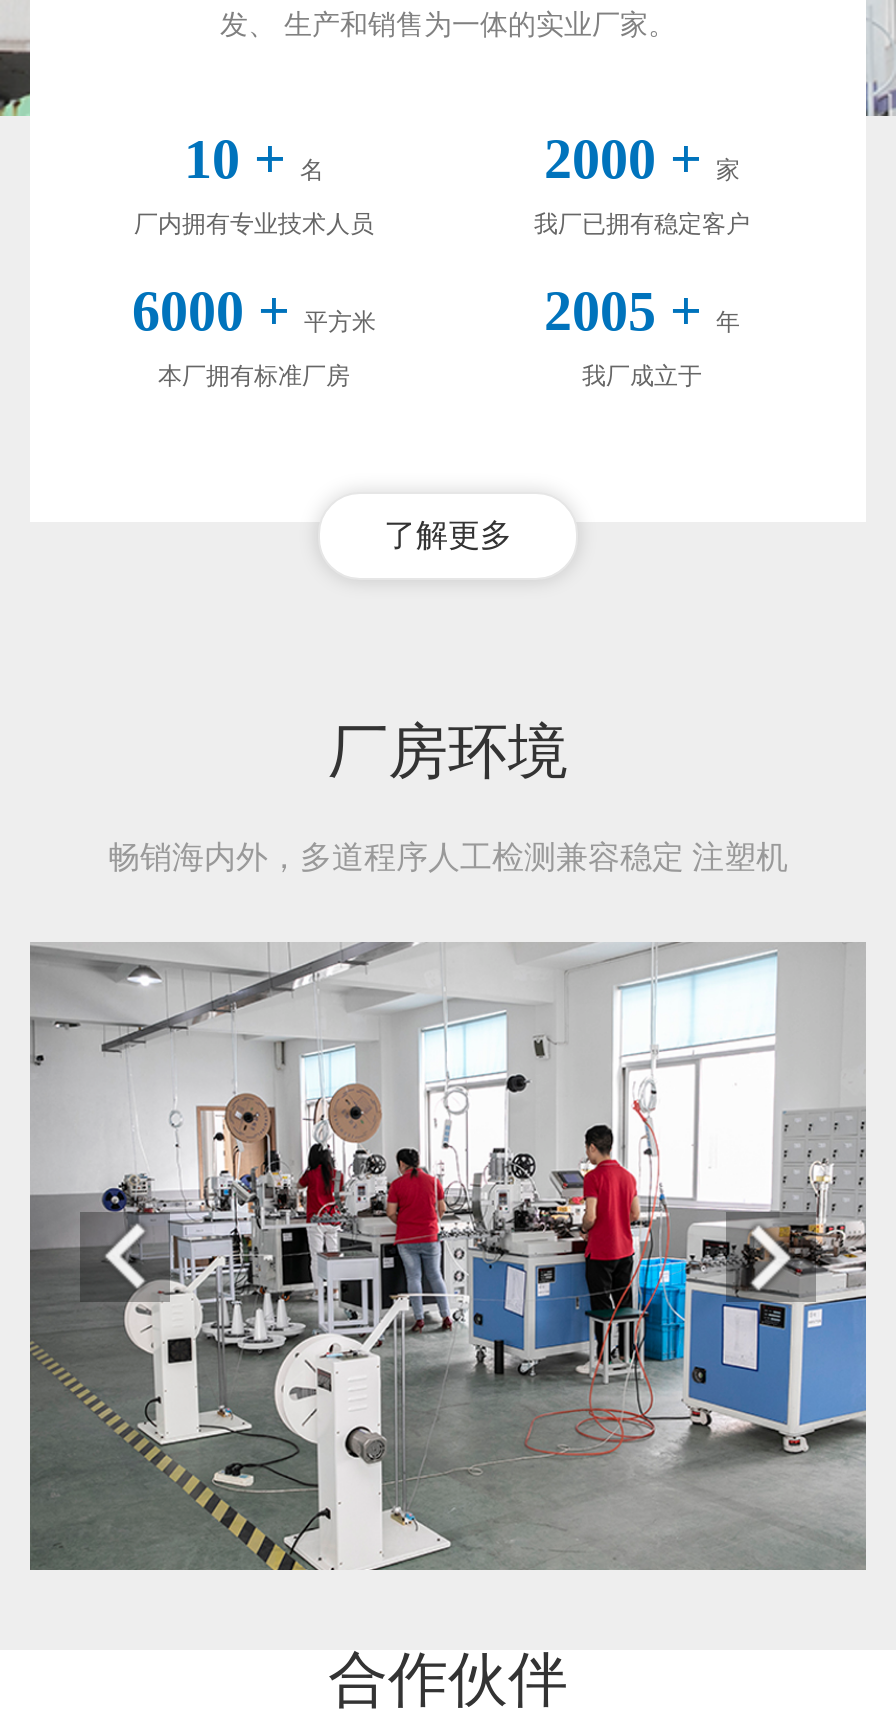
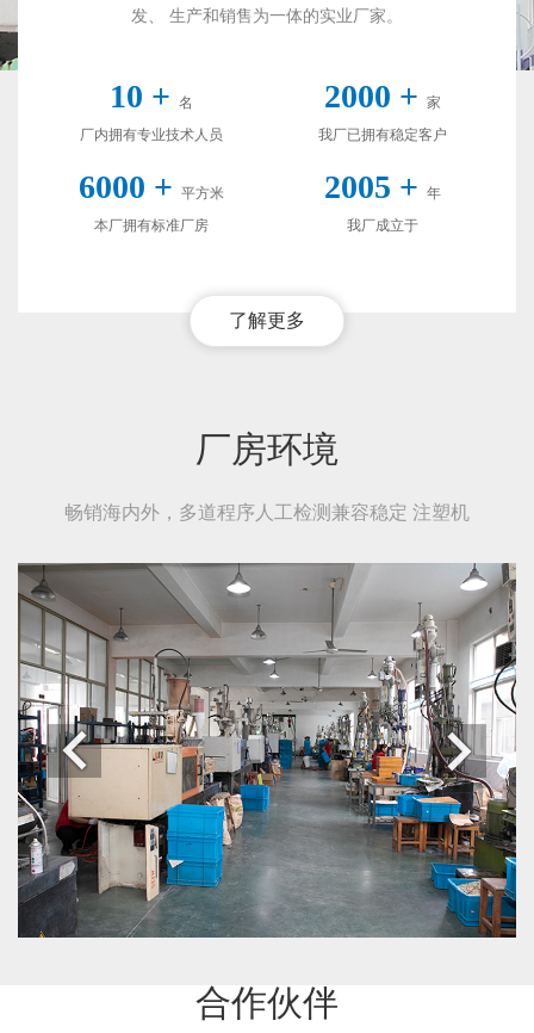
- [image]
+ [image]
